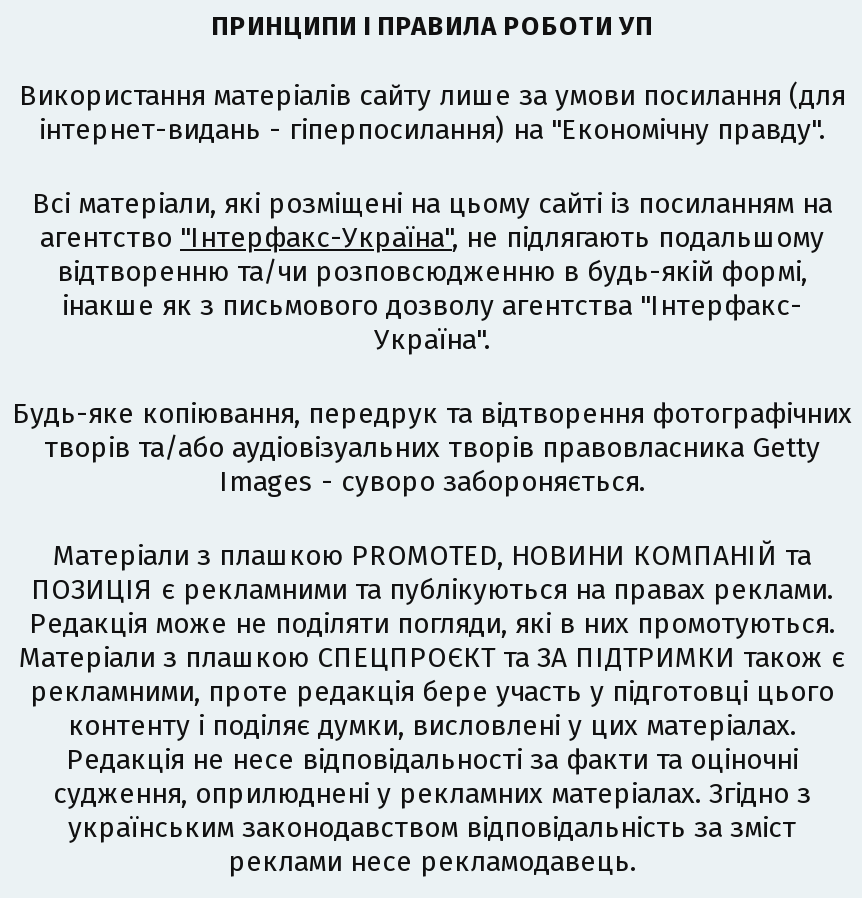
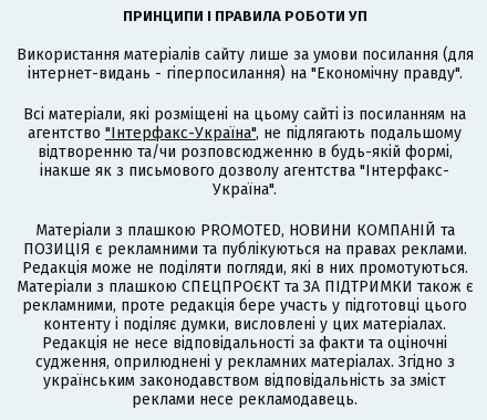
- Будь-яке копіювання, передрук та відтворення фотографічних
- творів та/або аудіовізуальних творів правовласника Getty
- Images - суворо забороняється.
